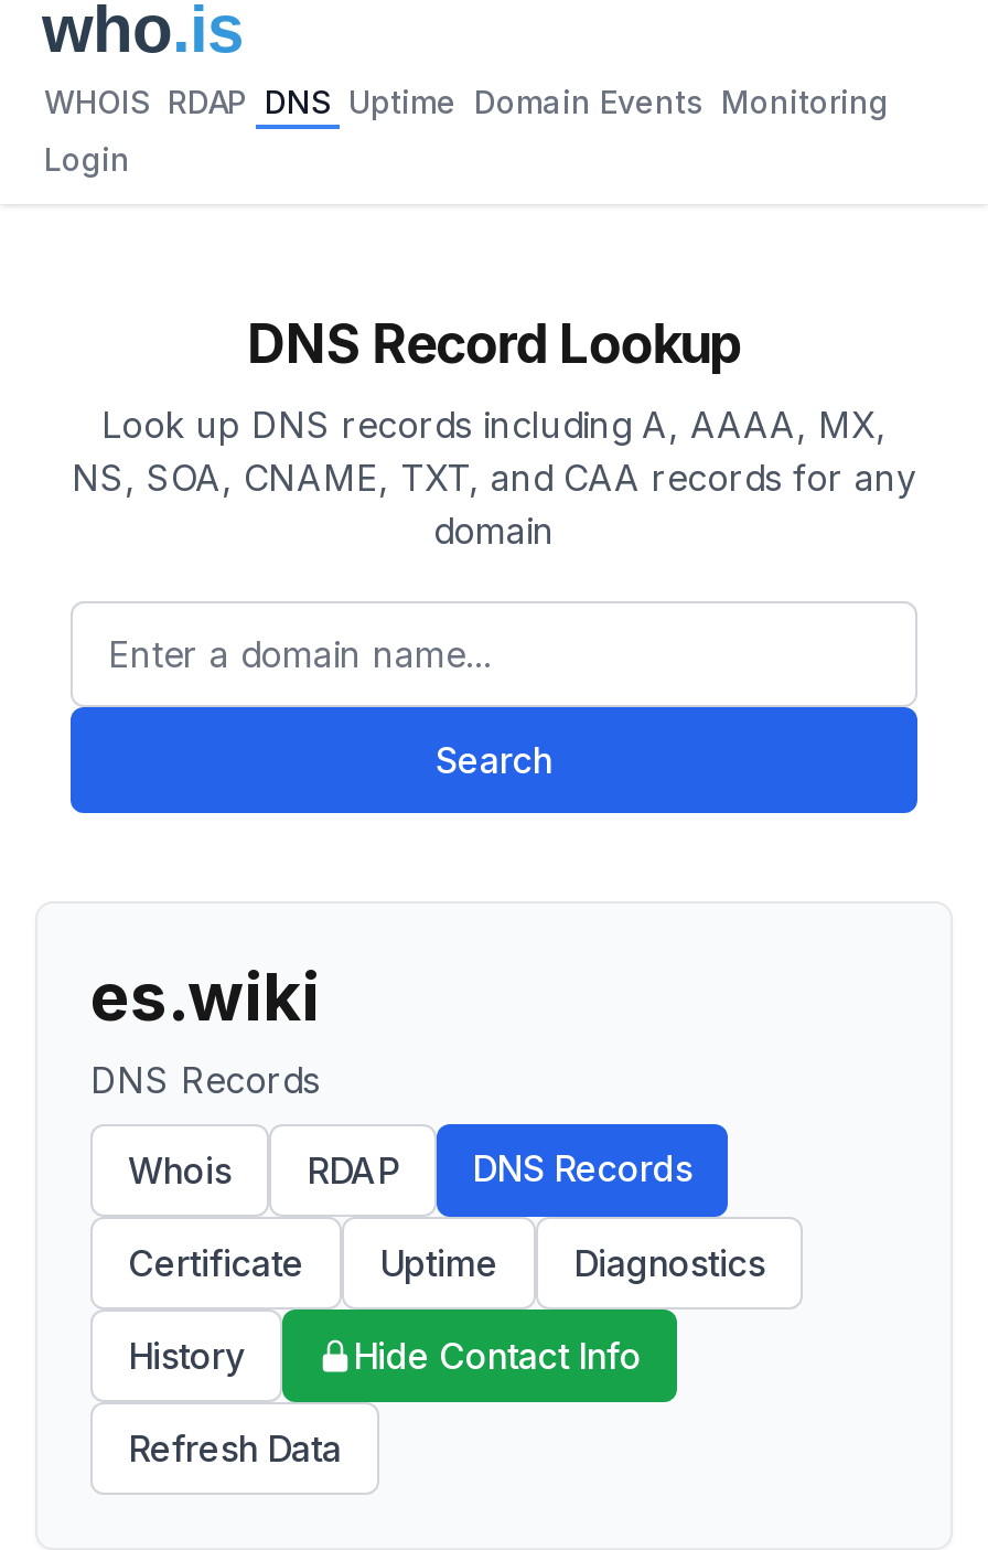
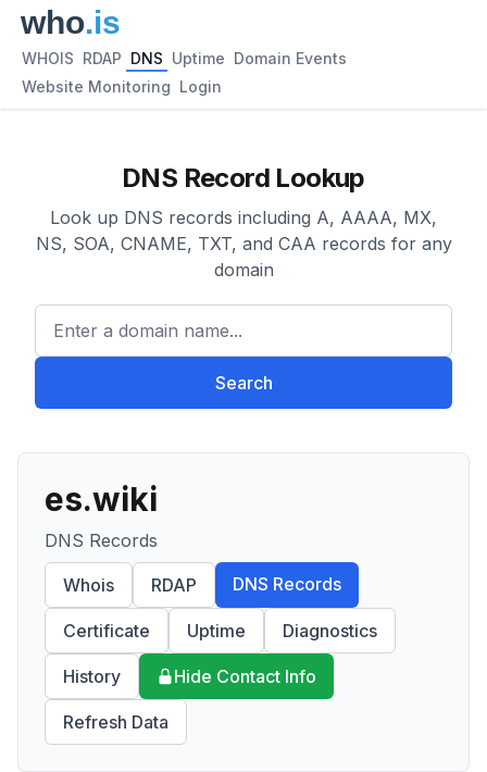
- WHOIS RDAP DNS Uptime Domain Events Monitoring
+ WHOIS RDAP DNS Uptime Domain Events

- Login
+ Website Monitoring Login
